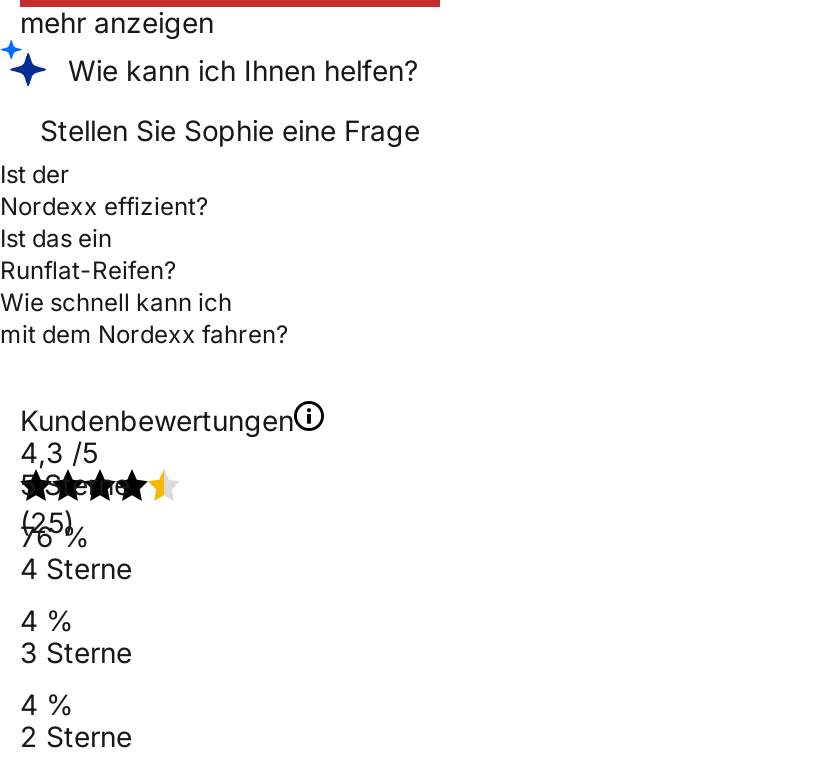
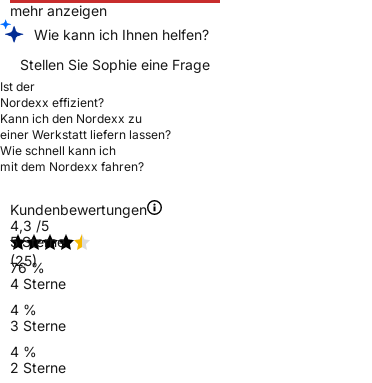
- Ist das ein
- Runflat-Reifen?
+ Kann ich den Nordexx zu
+ einer Werkstatt liefern lassen?
